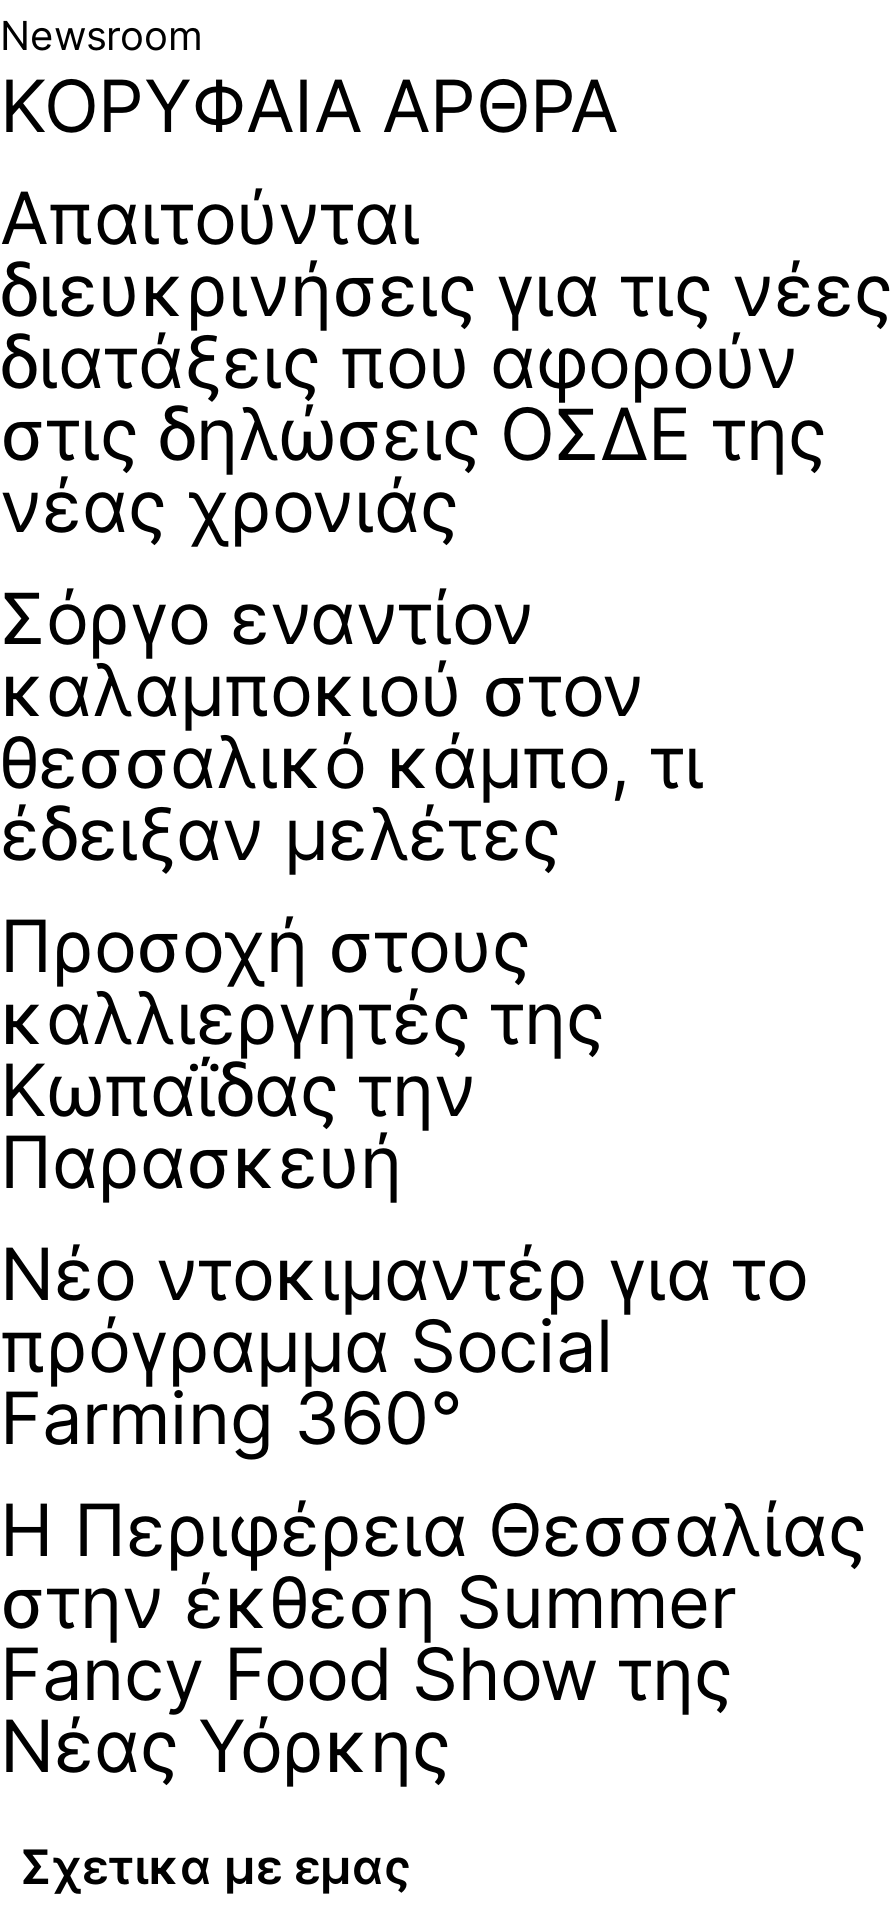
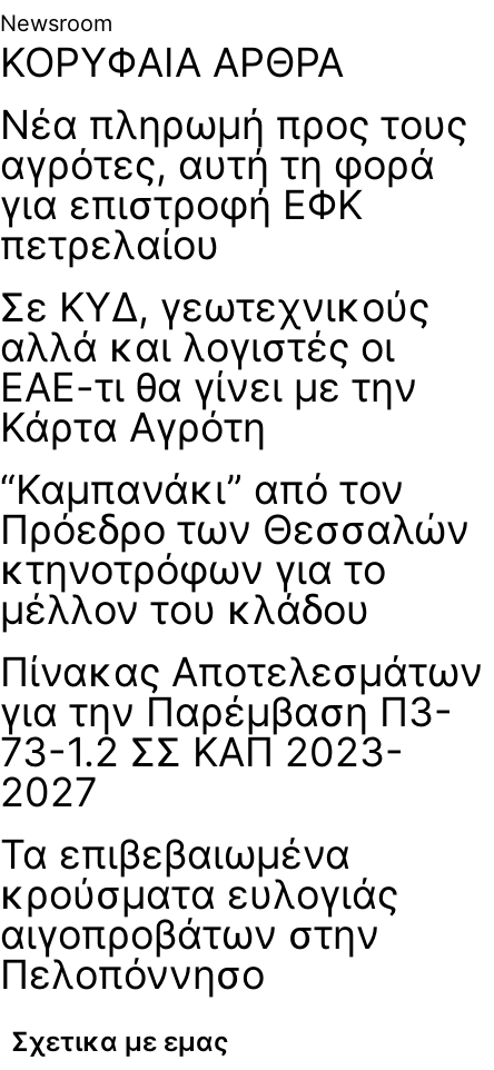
- Απαιτούνται
- διευκρινήσεις για τις νέες
- διατάξεις που αφορούν
- στις δηλώσεις ΟΣΔΕ της
- νέας χρονιάς
- Σόργο εναντίον
- καλαμποκιού στον
- θεσσαλικό κάμπο, τι
- έδειξαν μελέτες
- Προσοχή στους
- καλλιεργητές της
- Κωπαΐδας την
- Παρασκευή
- Νέο ντοκιμαντέρ για το
- πρόγραμμα Social
- Farming 360°
- Η Περιφέρεια Θεσσαλίας
- στην έκθεση Summer
- Fancy Food Show της
- Νέας Υόρκης
+ Νέα πληρωμή προς τους
+ αγρότες, αυτή τη φορά
+ για επιστροφή ΕΦΚ
+ πετρελαίου
+ Σε ΚΥΔ, γεωτεχνικούς
+ αλλά και λογιστές οι
+ ΕΑΕ-τι θα γίνει με την
+ Κάρτα Αγρότη
+ “Καμπανάκι” από τον
+ Πρόεδρο των Θεσσαλών
+ κτηνοτρόφων για το
+ μέλλον του κλάδου
+ Πίνακας Αποτελεσμάτων
+ για την Παρέμβαση Π3-
+ 73-1.2 ΣΣ ΚΑΠ 2023-
+ 2027
+ Τα επιβεβαιωμένα
+ κρούσματα ευλογιάς
+ αιγοπροβάτων στην
+ Πελοπόννησο
